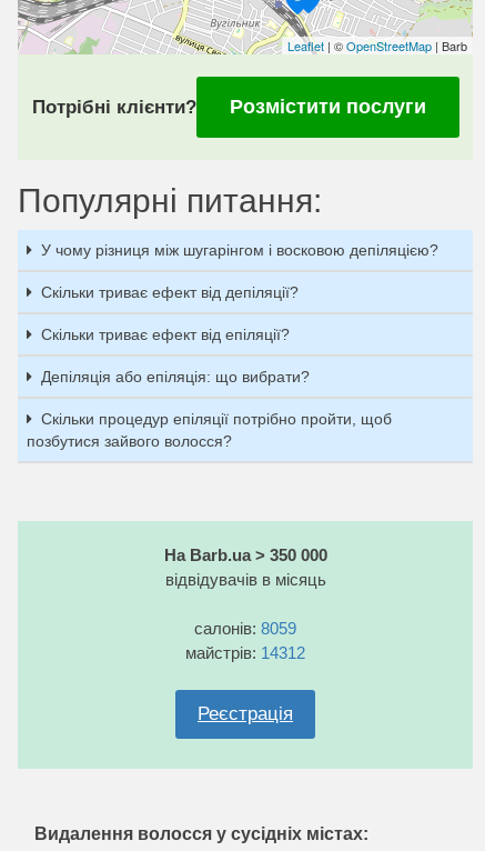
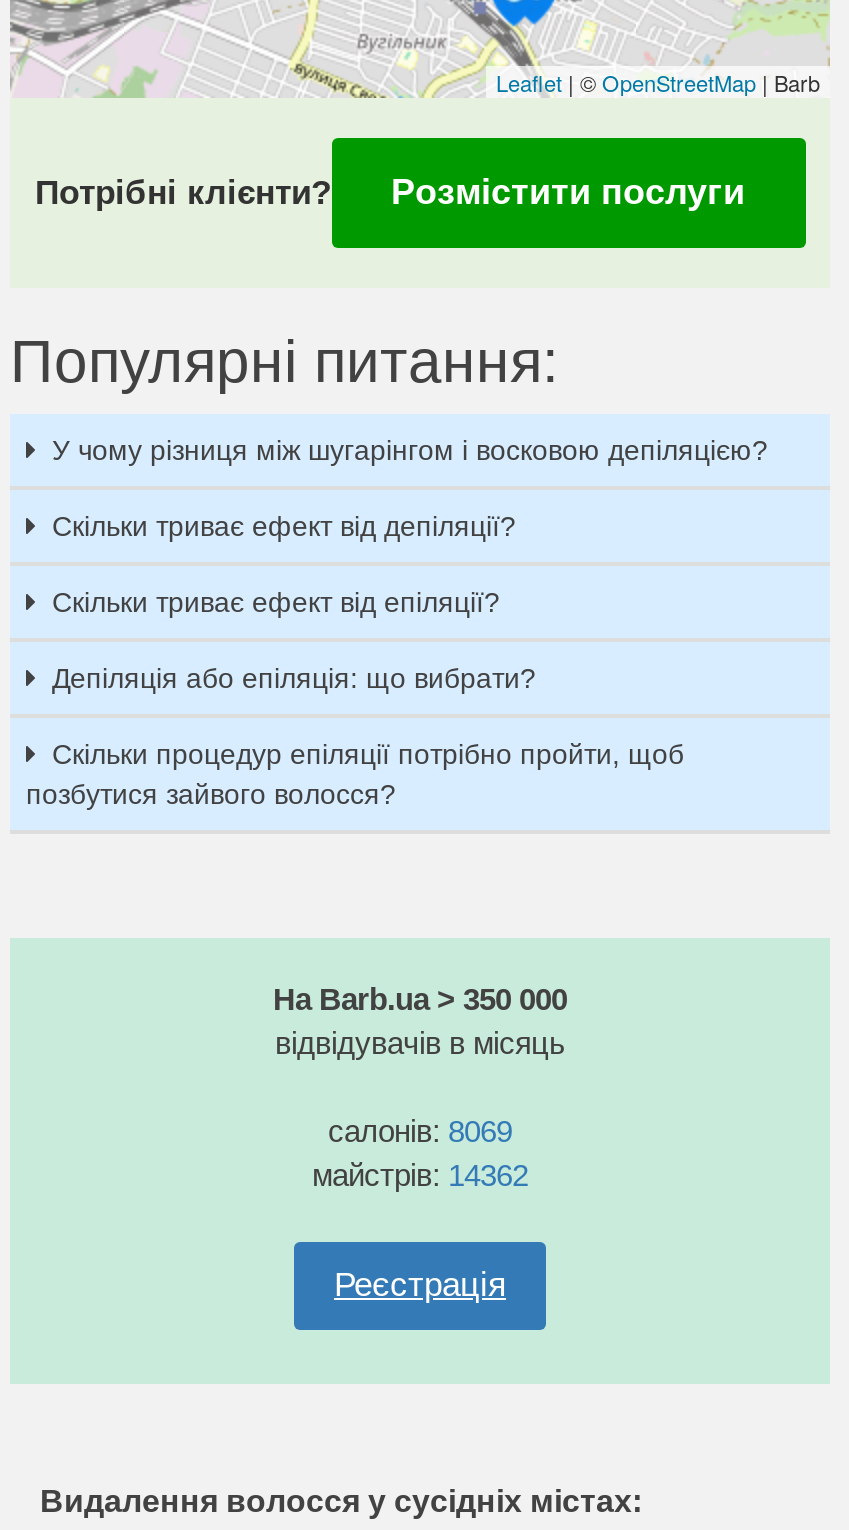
- салонів: 8059
+ салонів: 8069

- майстрів: 14312
+ майстрів: 14362
